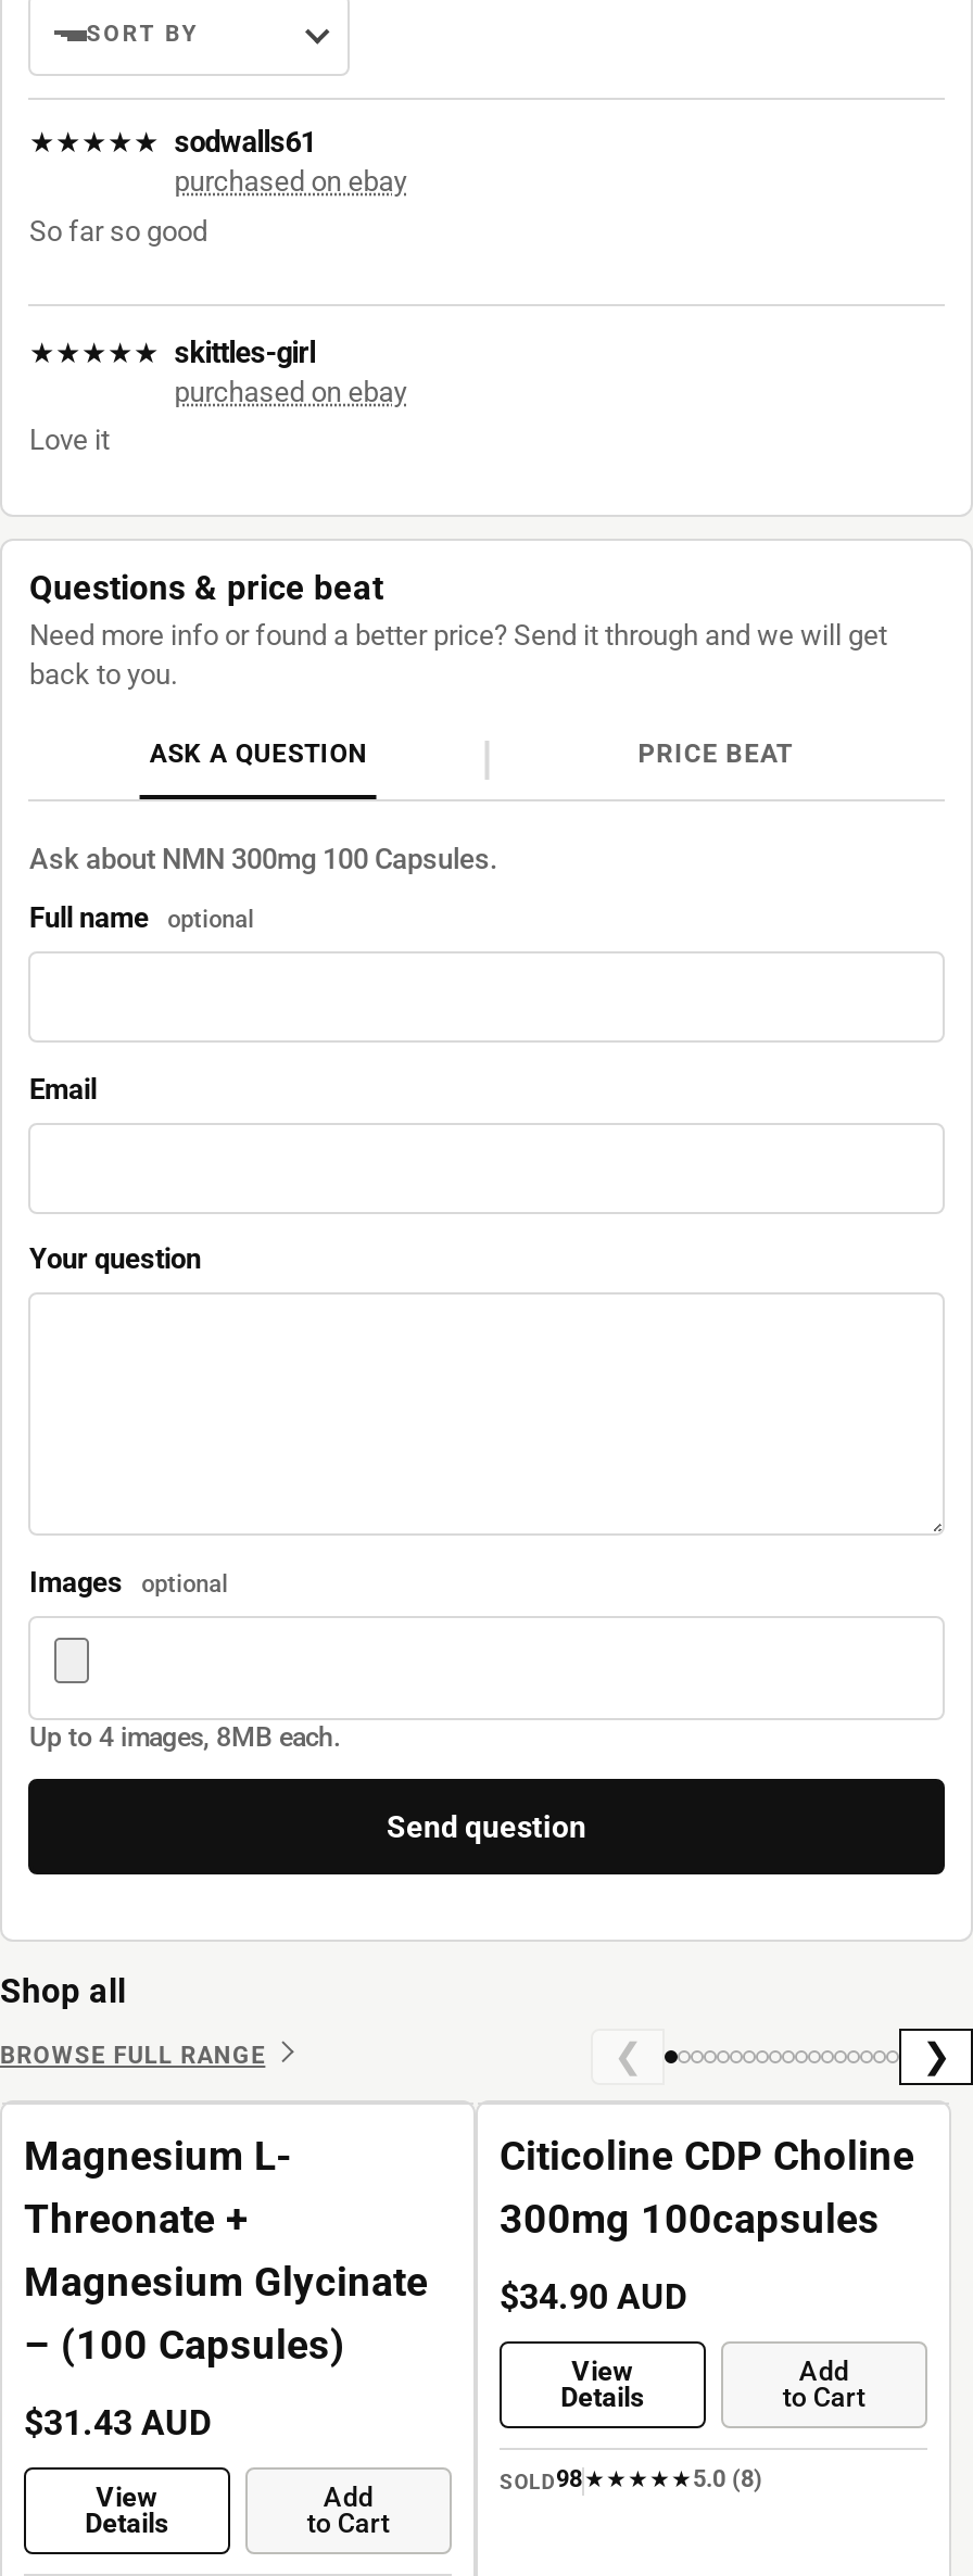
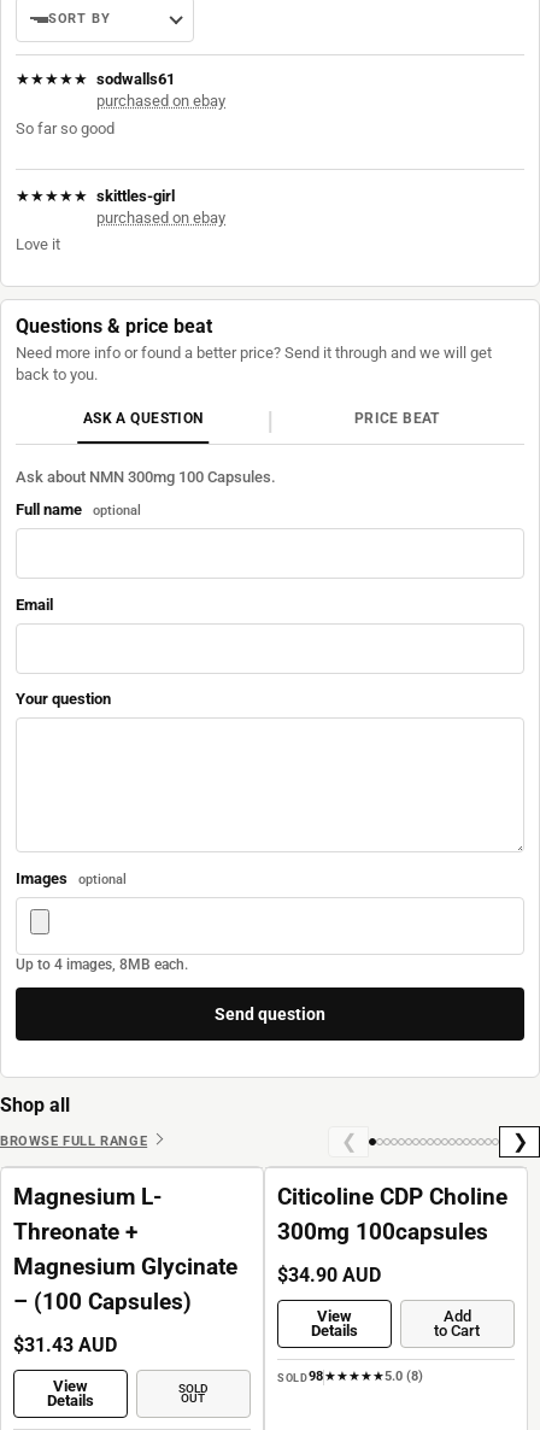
- Add
- to Cart
+ SOLD
+ OUT
